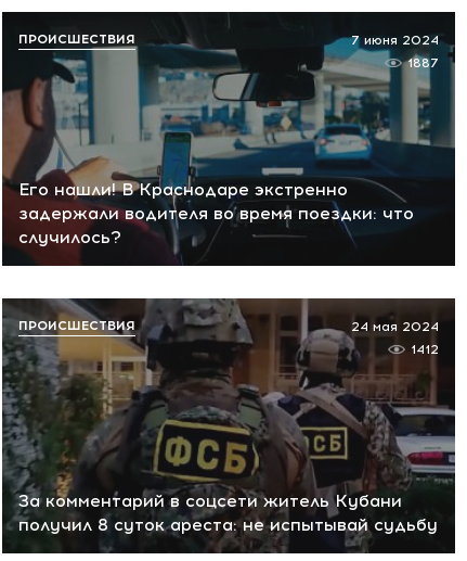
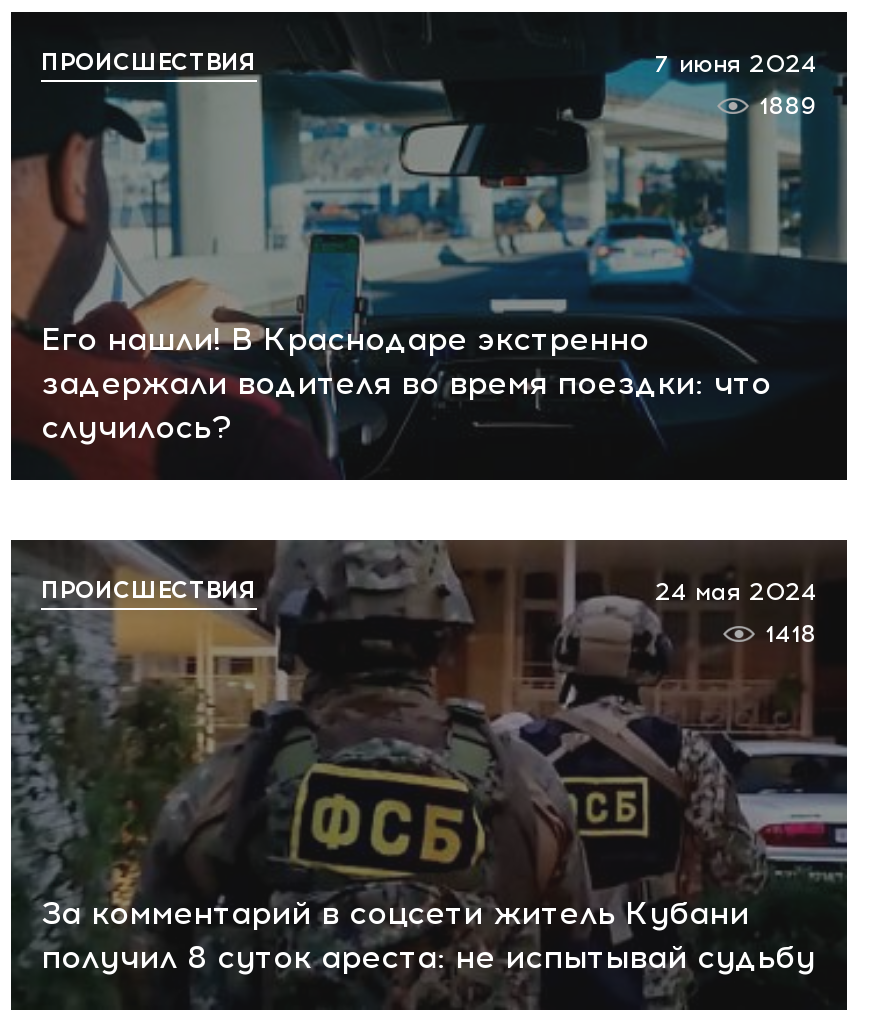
- 1887
+ 1889

- 1412
+ 1418
